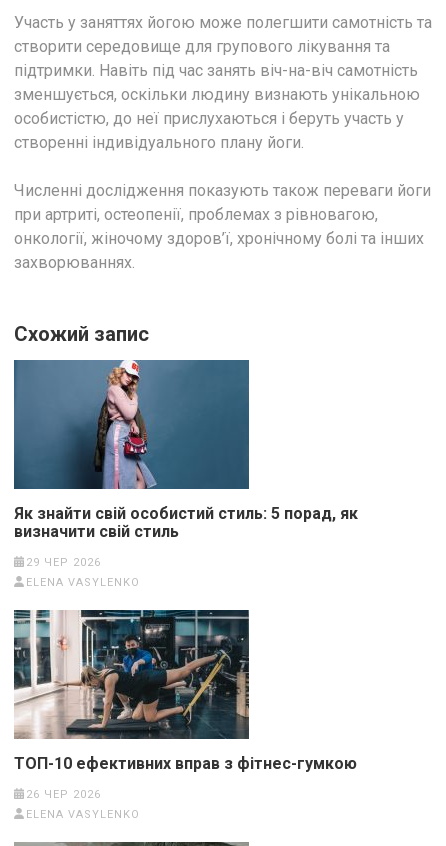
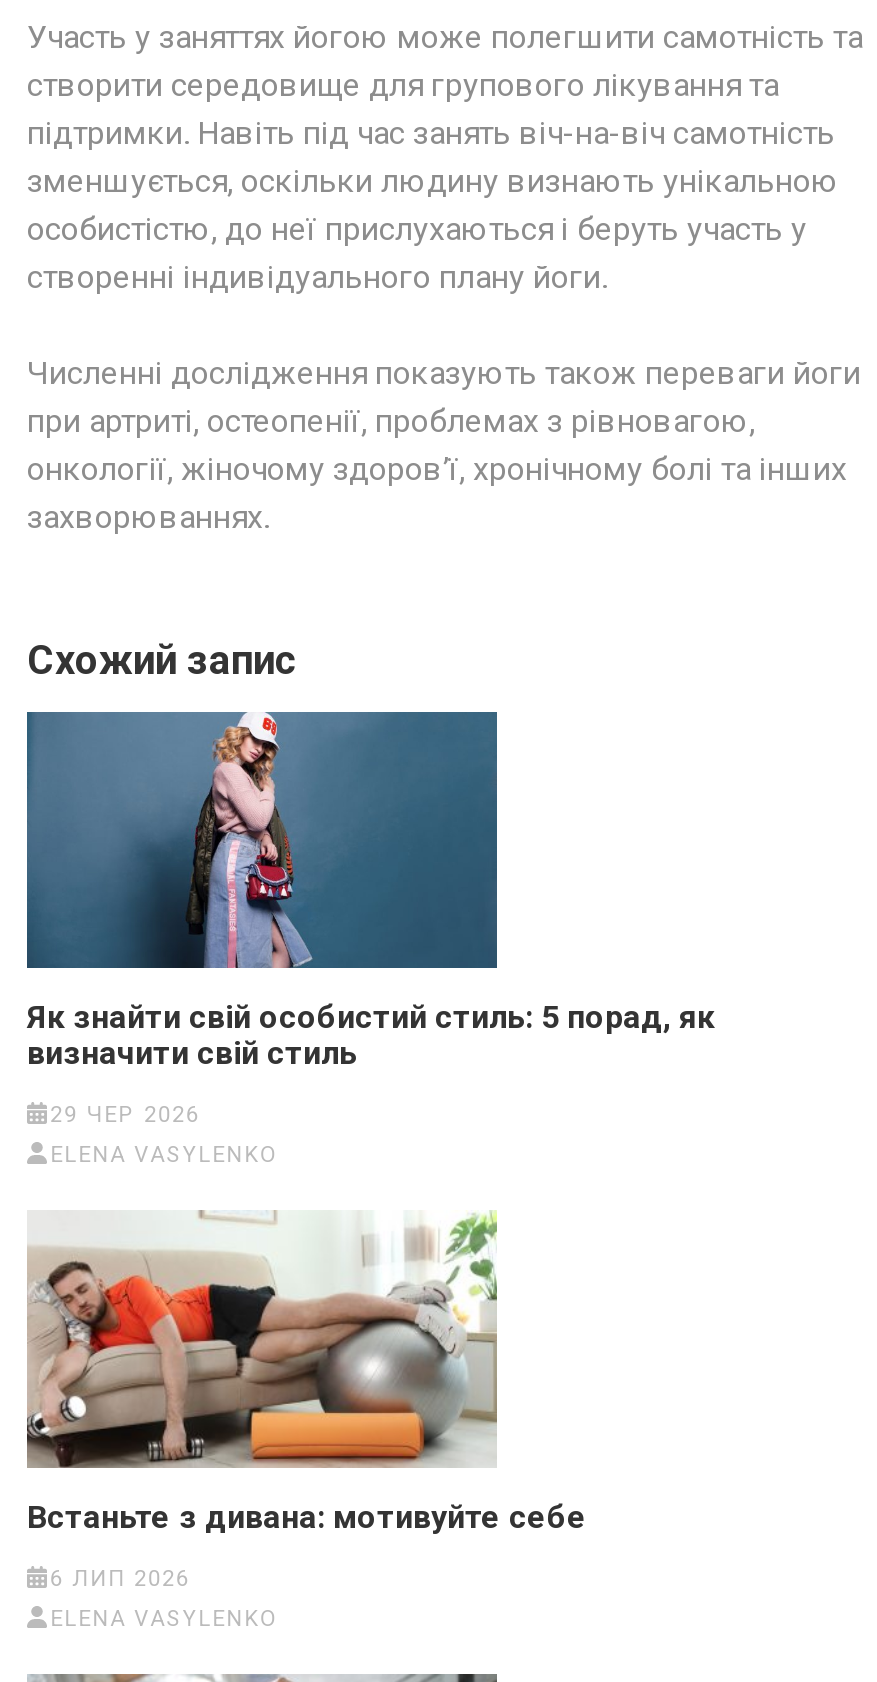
- [image]
- ТОП-10 ефективних вправ з фітнес-гумкою
+ [image]
+ Встаньте з дивана: мотивуйте себе

- 26 ЧЕР 2026
+ 6 ЛИП 2026
